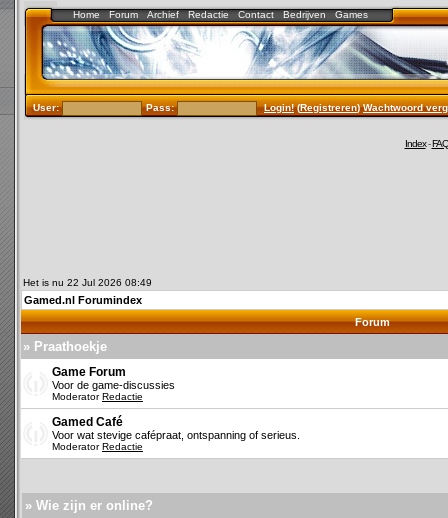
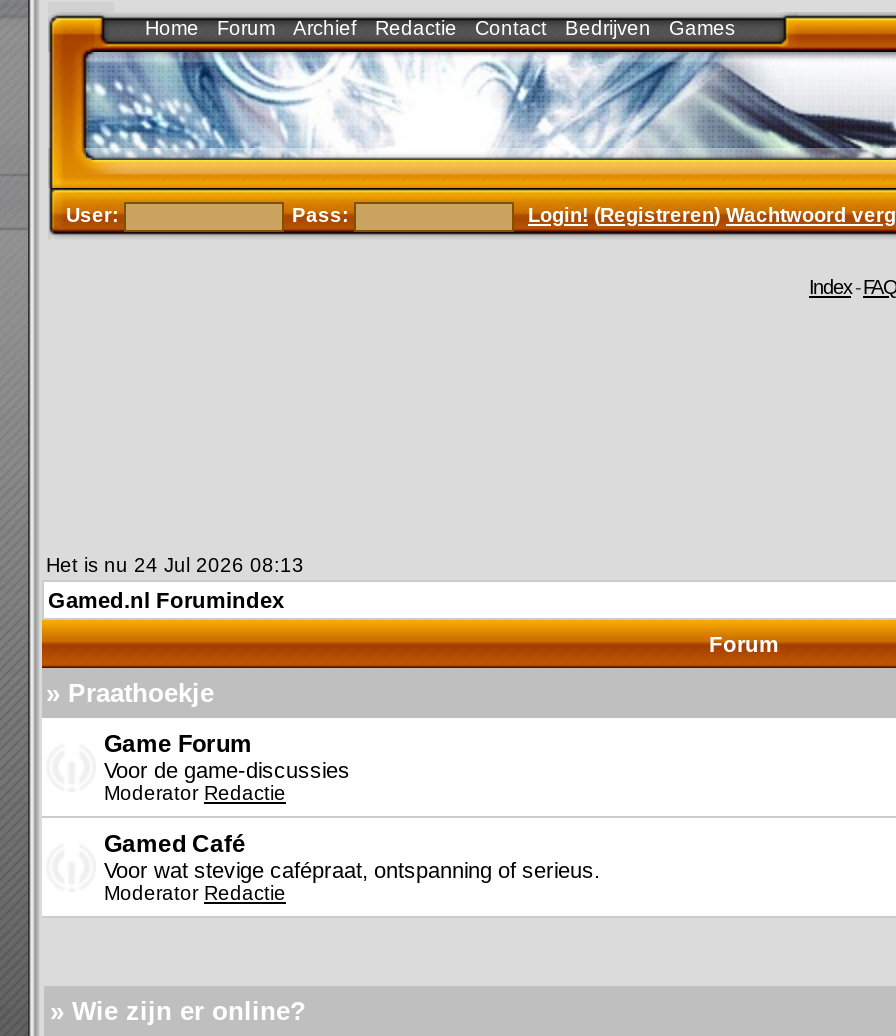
- Het is nu 22 Jul 2026 08:49
+ Het is nu 24 Jul 2026 08:13
